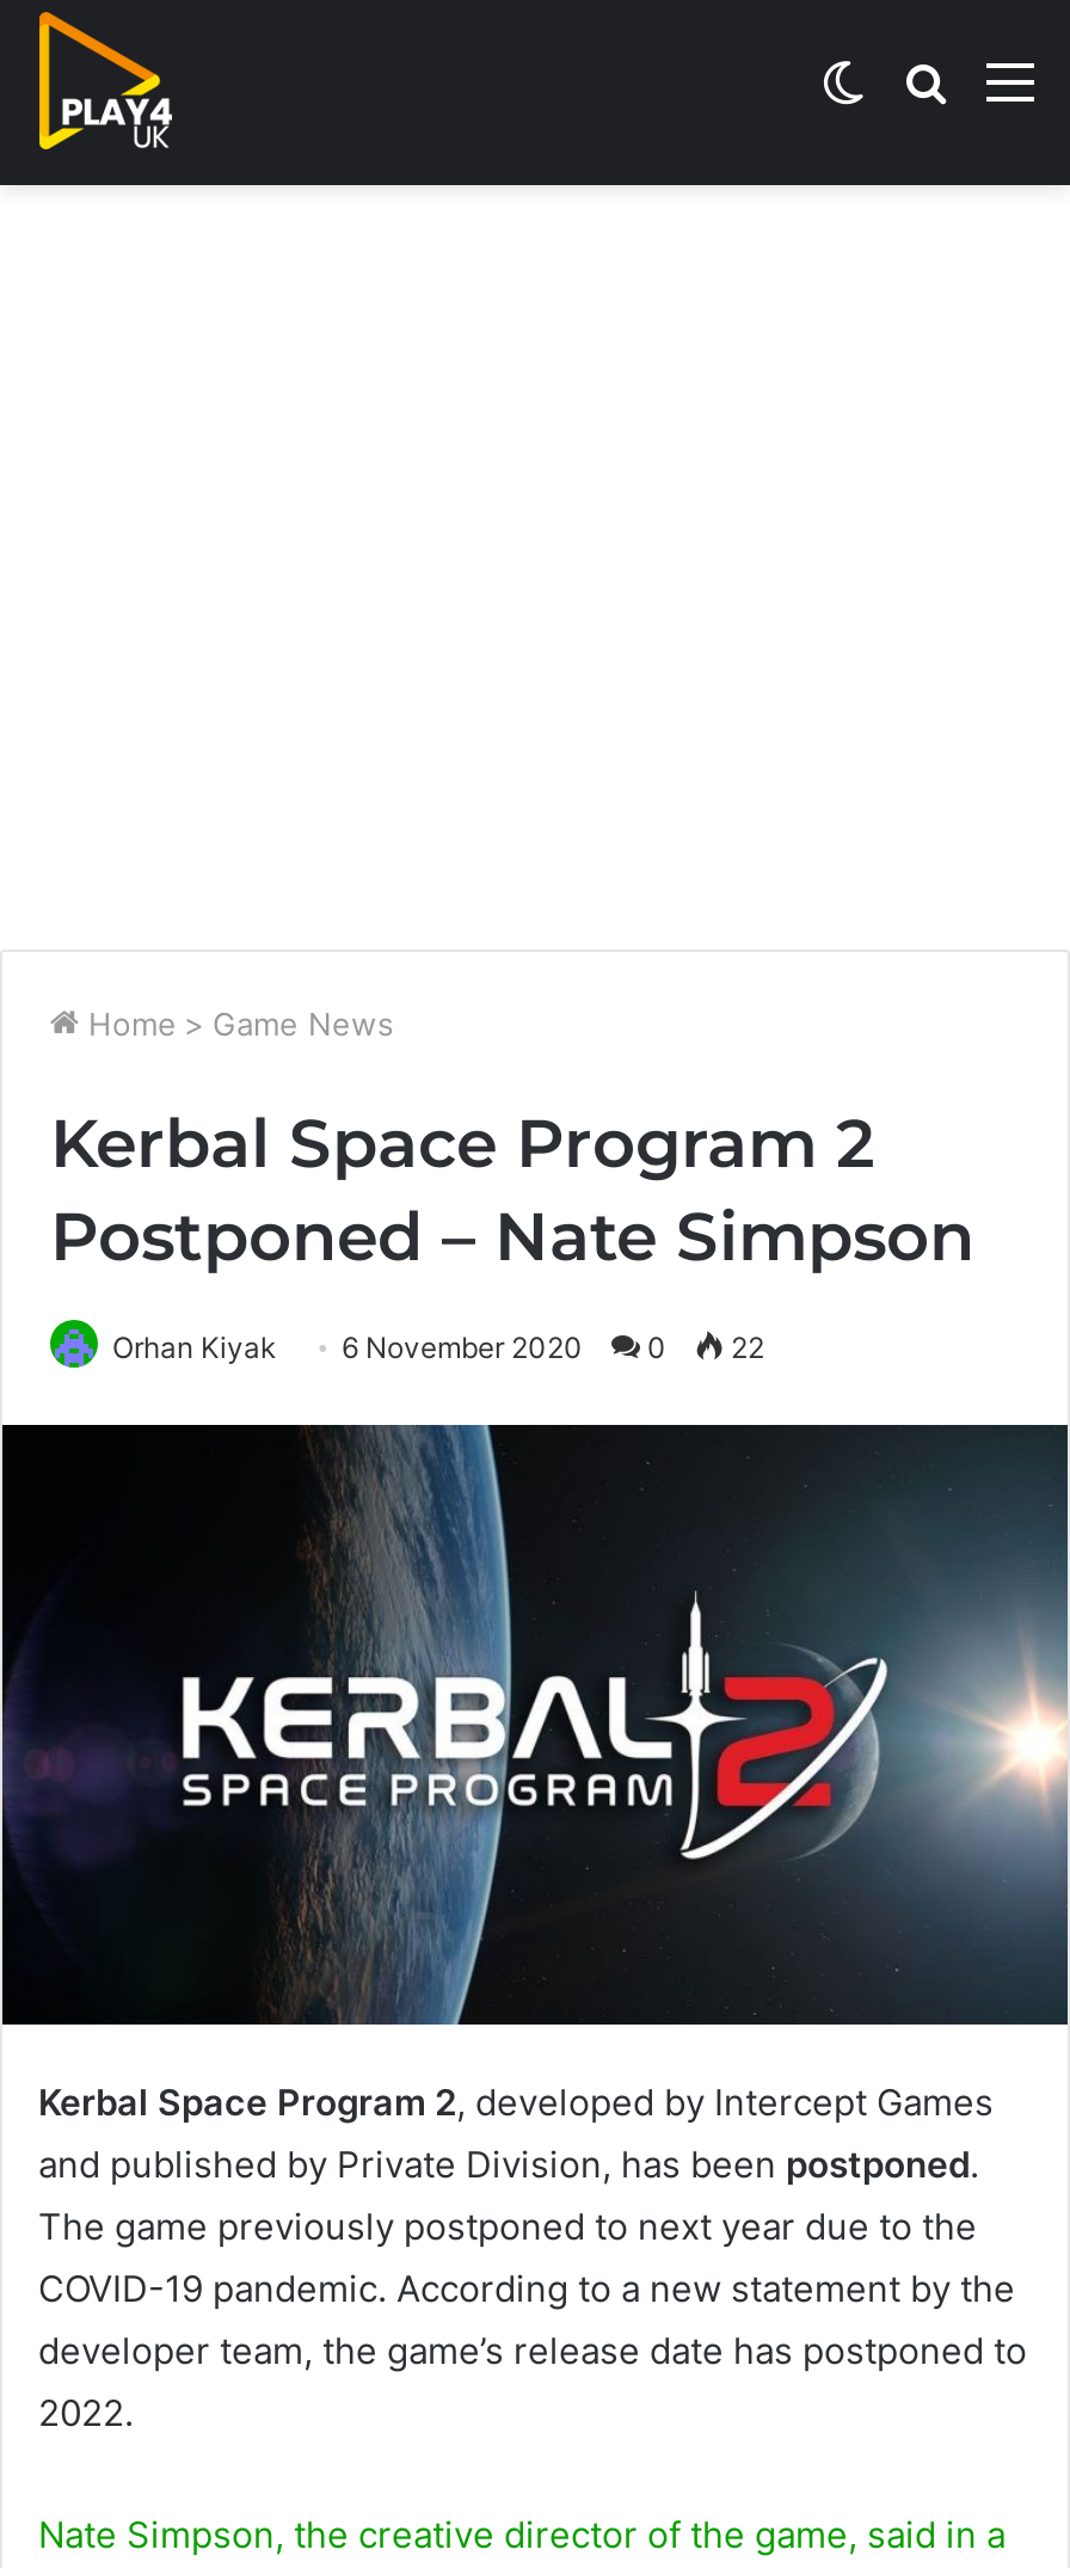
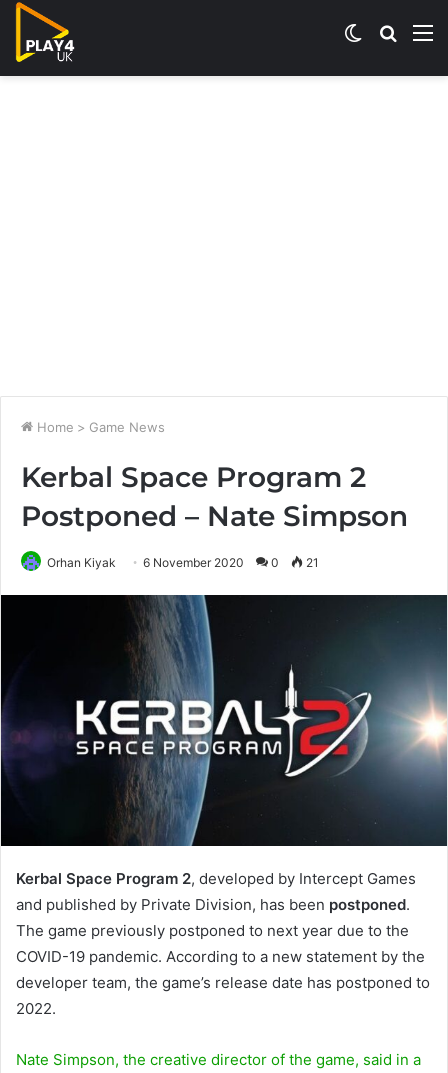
- Orhan Kiyak 6 November 2020 0 22
+ Orhan Kiyak 6 November 2020 0 21
